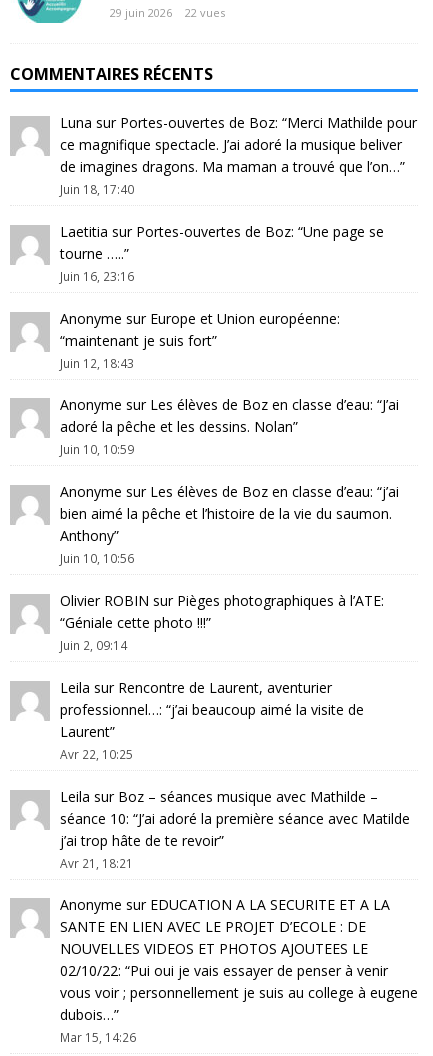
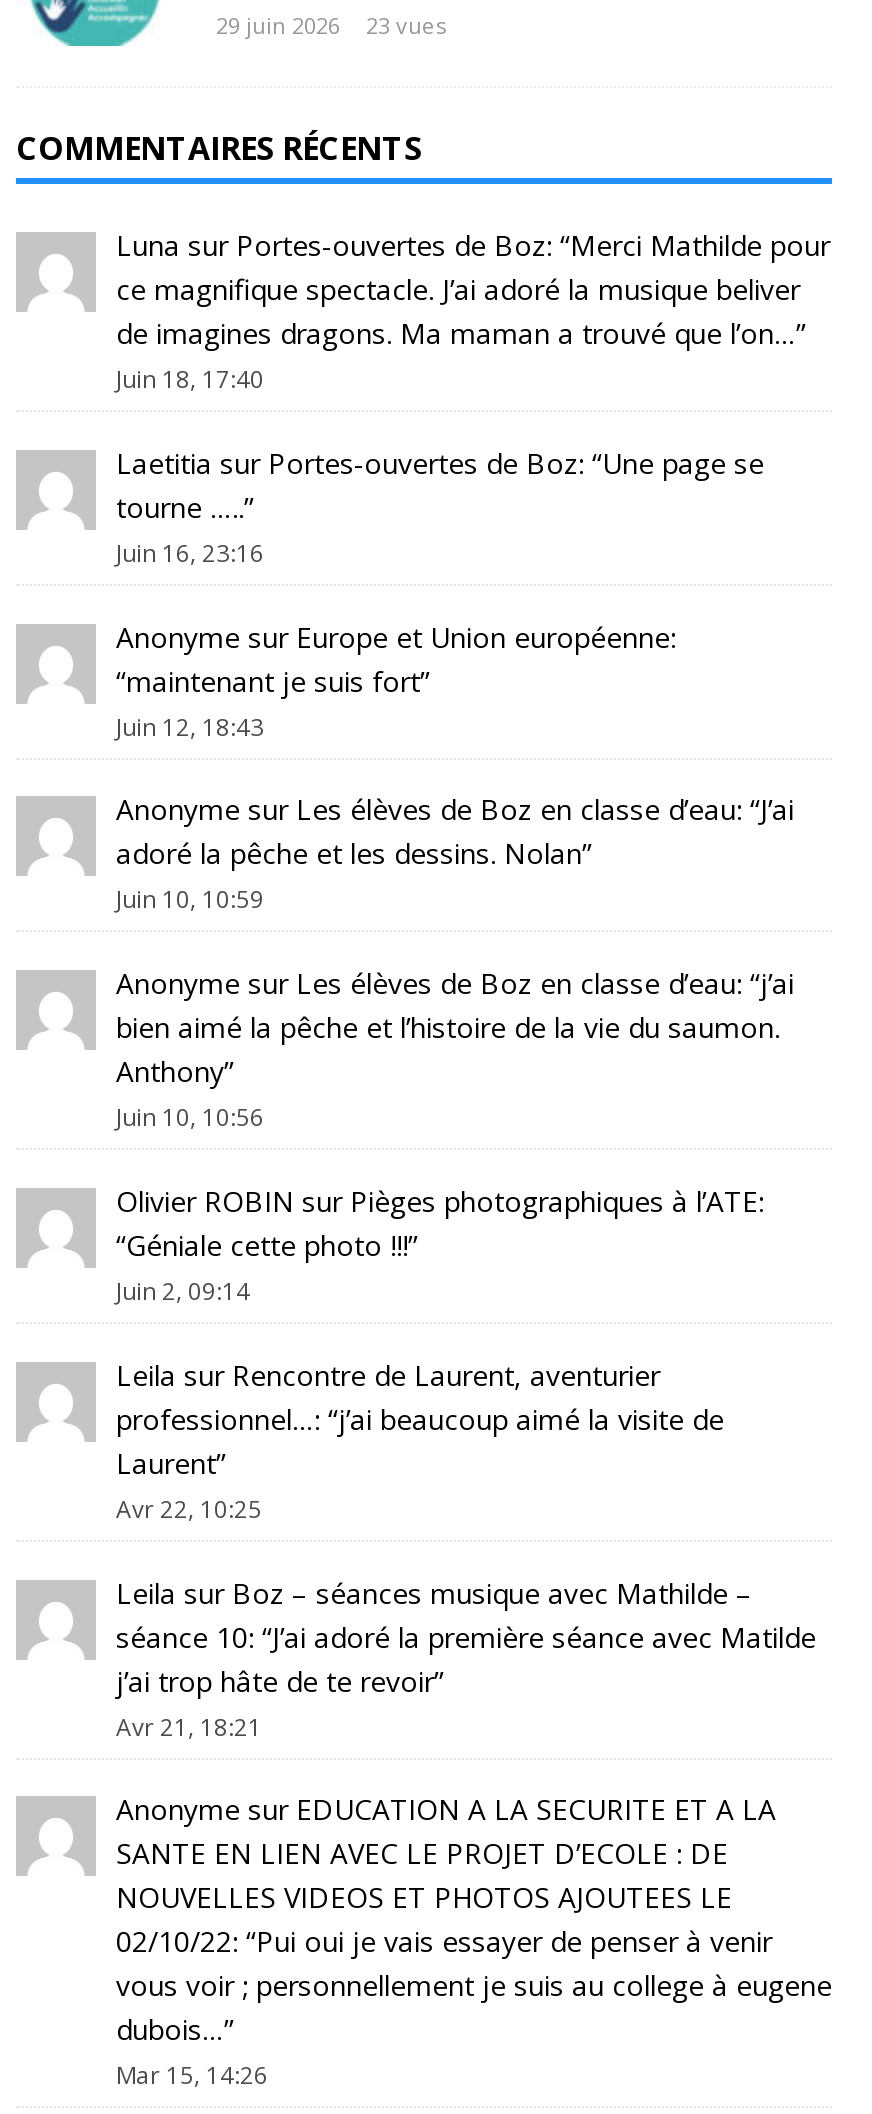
- 29 juin 2026 22 vues
+ 29 juin 2026 23 vues
